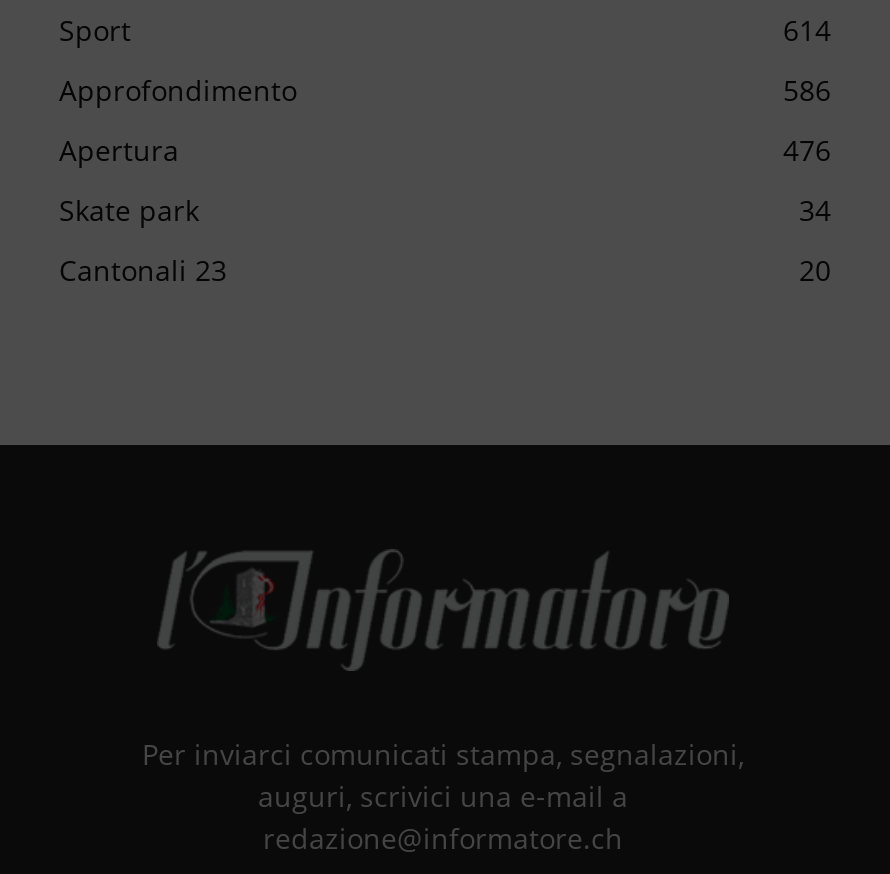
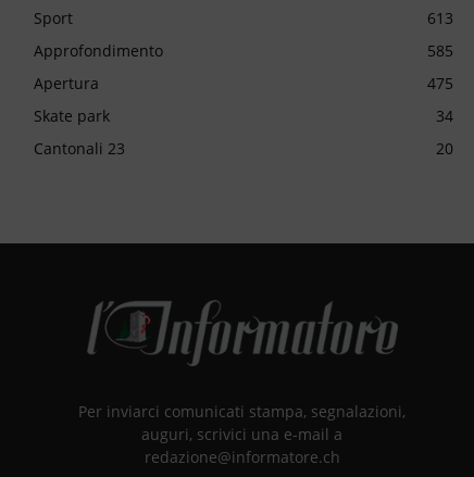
- 614
+ 613

- 586
+ 585

- 476
+ 475
